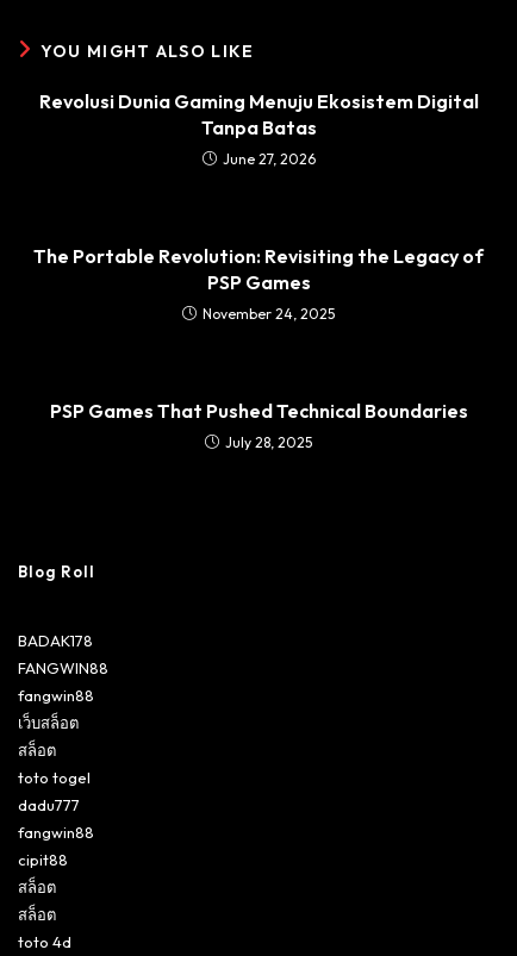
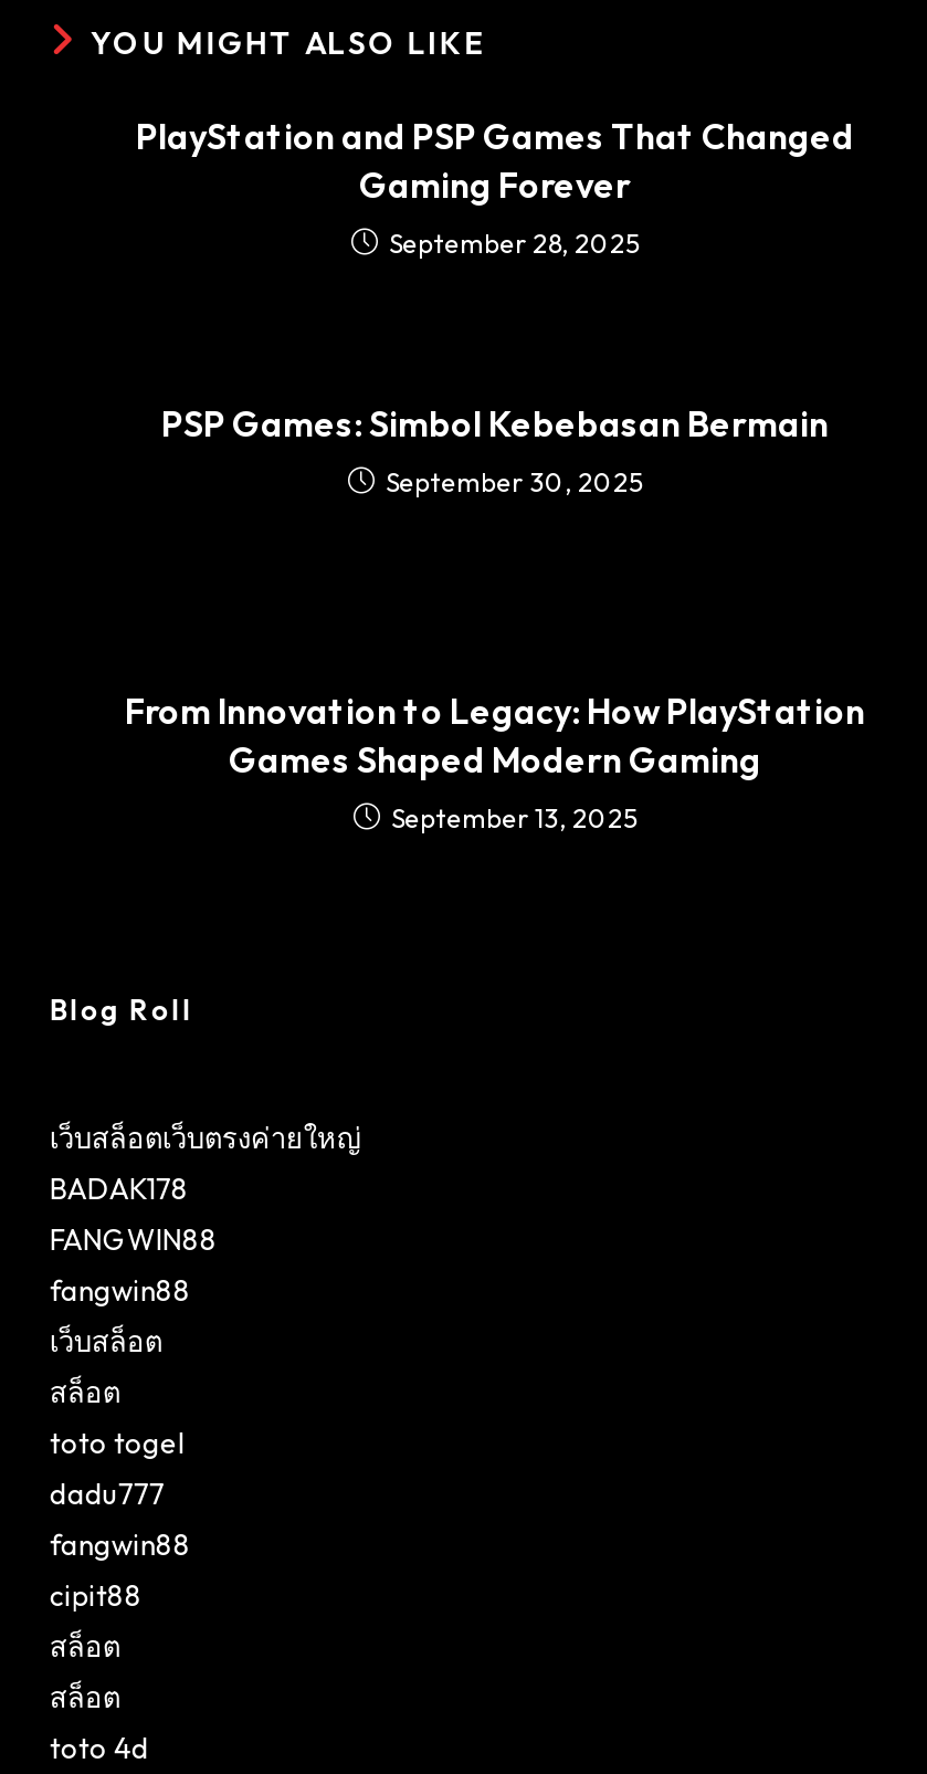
- Revolusi Dunia Gaming Menuju Ekosistem Digital
- Tanpa Batas
- June 27, 2026
+ PlayStation and PSP Games That Changed
+ Gaming Forever
+ September 28, 2025

- The Portable Revolution: Revisiting the Legacy of
- PSP Games
- November 24, 2025
+ PSP Games: Simbol Kebebasan Bermain
+ September 30, 2025

- PSP Games That Pushed Technical Boundaries
- July 28, 2025
+ From Innovation to Legacy: How PlayStation
+ Games Shaped Modern Gaming
+ September 13, 2025

+ เว็บสล็อตเว็บตรงค่ายใหญ่
